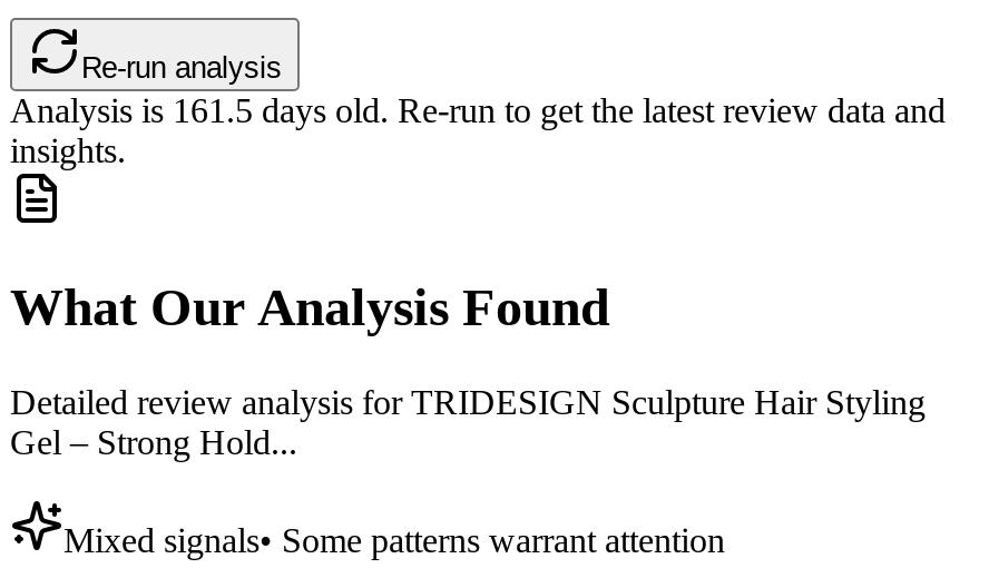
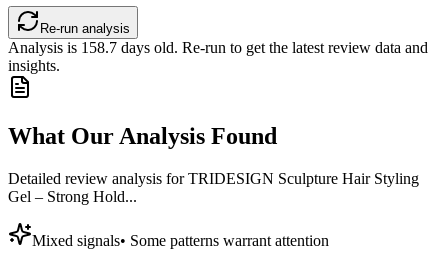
- Analysis is161.5days old. Re-run to get the latest review data and
+ Analysis is158.7days old. Re-run to get the latest review data and
